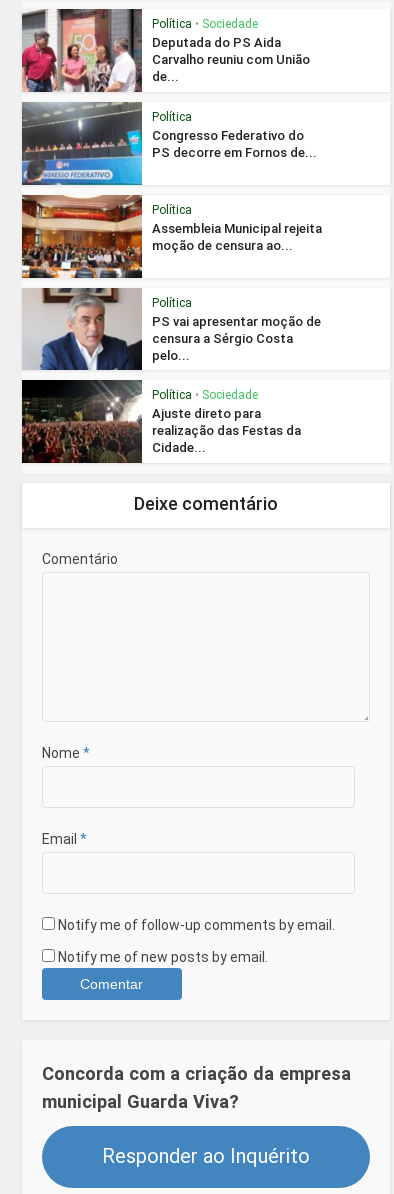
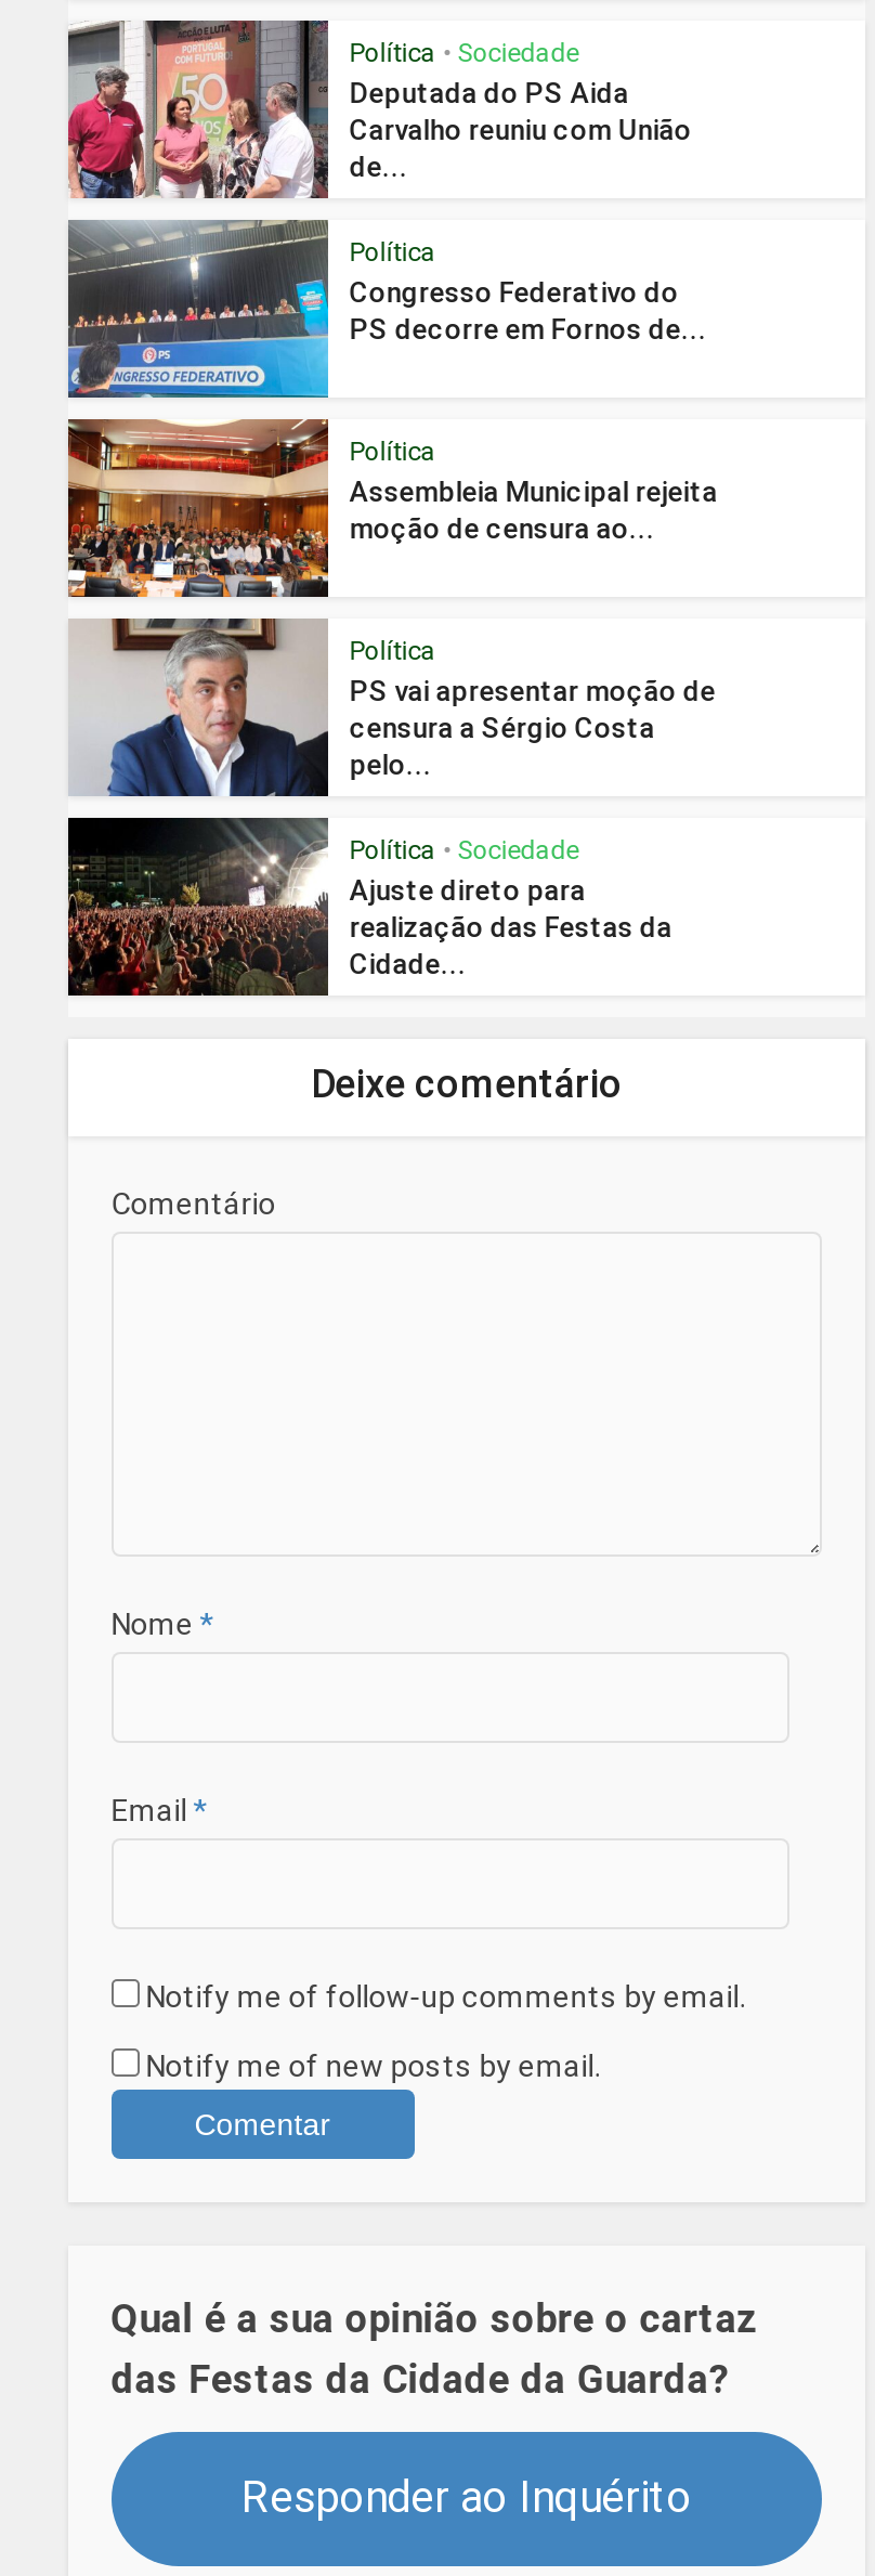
- Concorda com a criação da empresa
- municipal Guarda Viva?
+ Qual é a sua opinião sobre o cartaz
+ das Festas da Cidade da Guarda?
